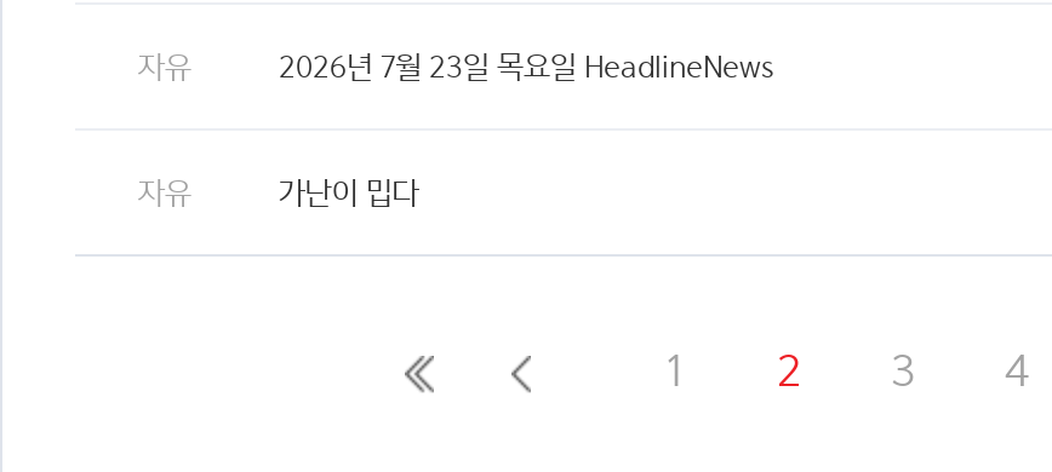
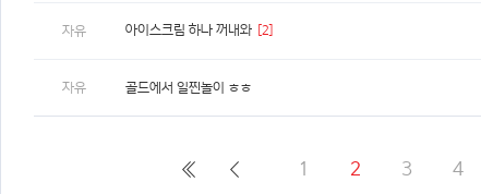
- 2026년 7월 23일 목요일 HeadlineNews
+ 아이스크림 하나 꺼내와 [2]

- 가난이 밉다
+ 골드에서 일찐놀이 ㅎㅎ
